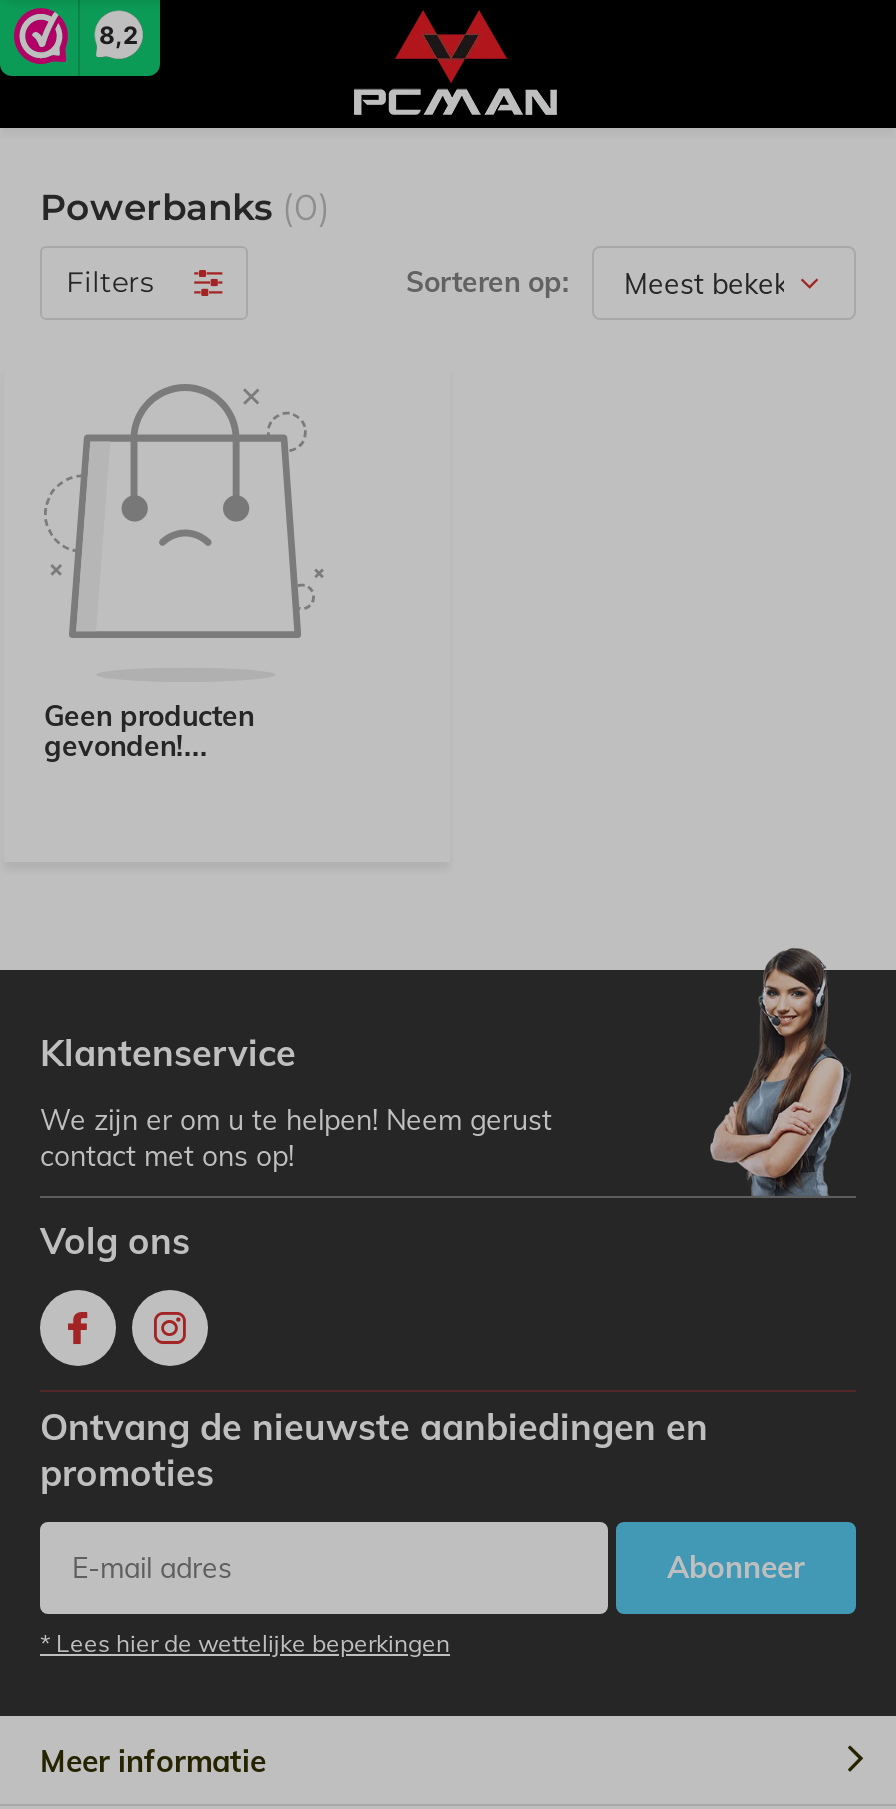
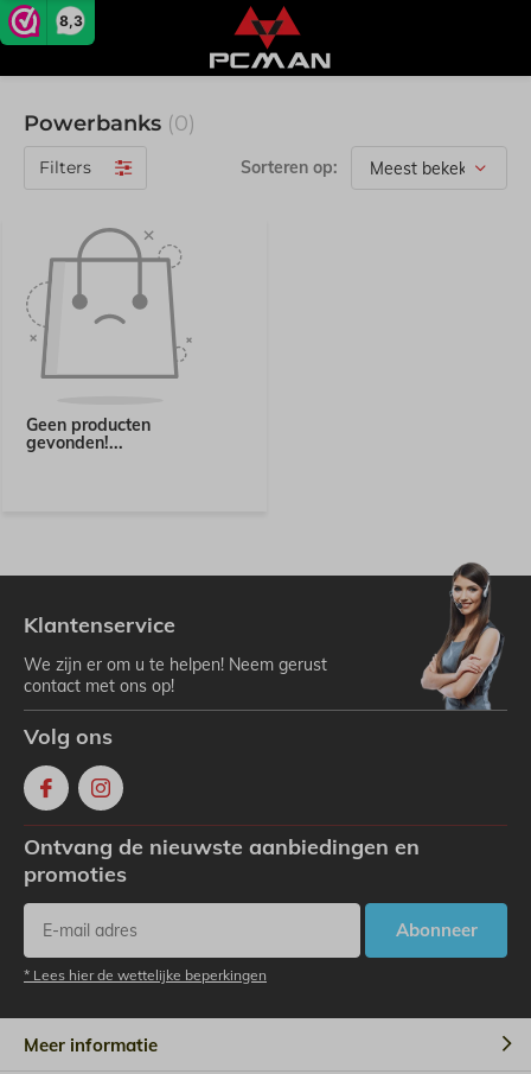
- 8,2
+ 8,3
